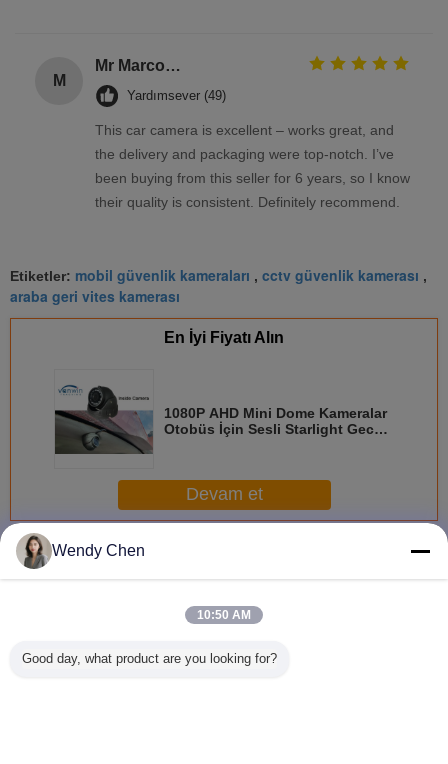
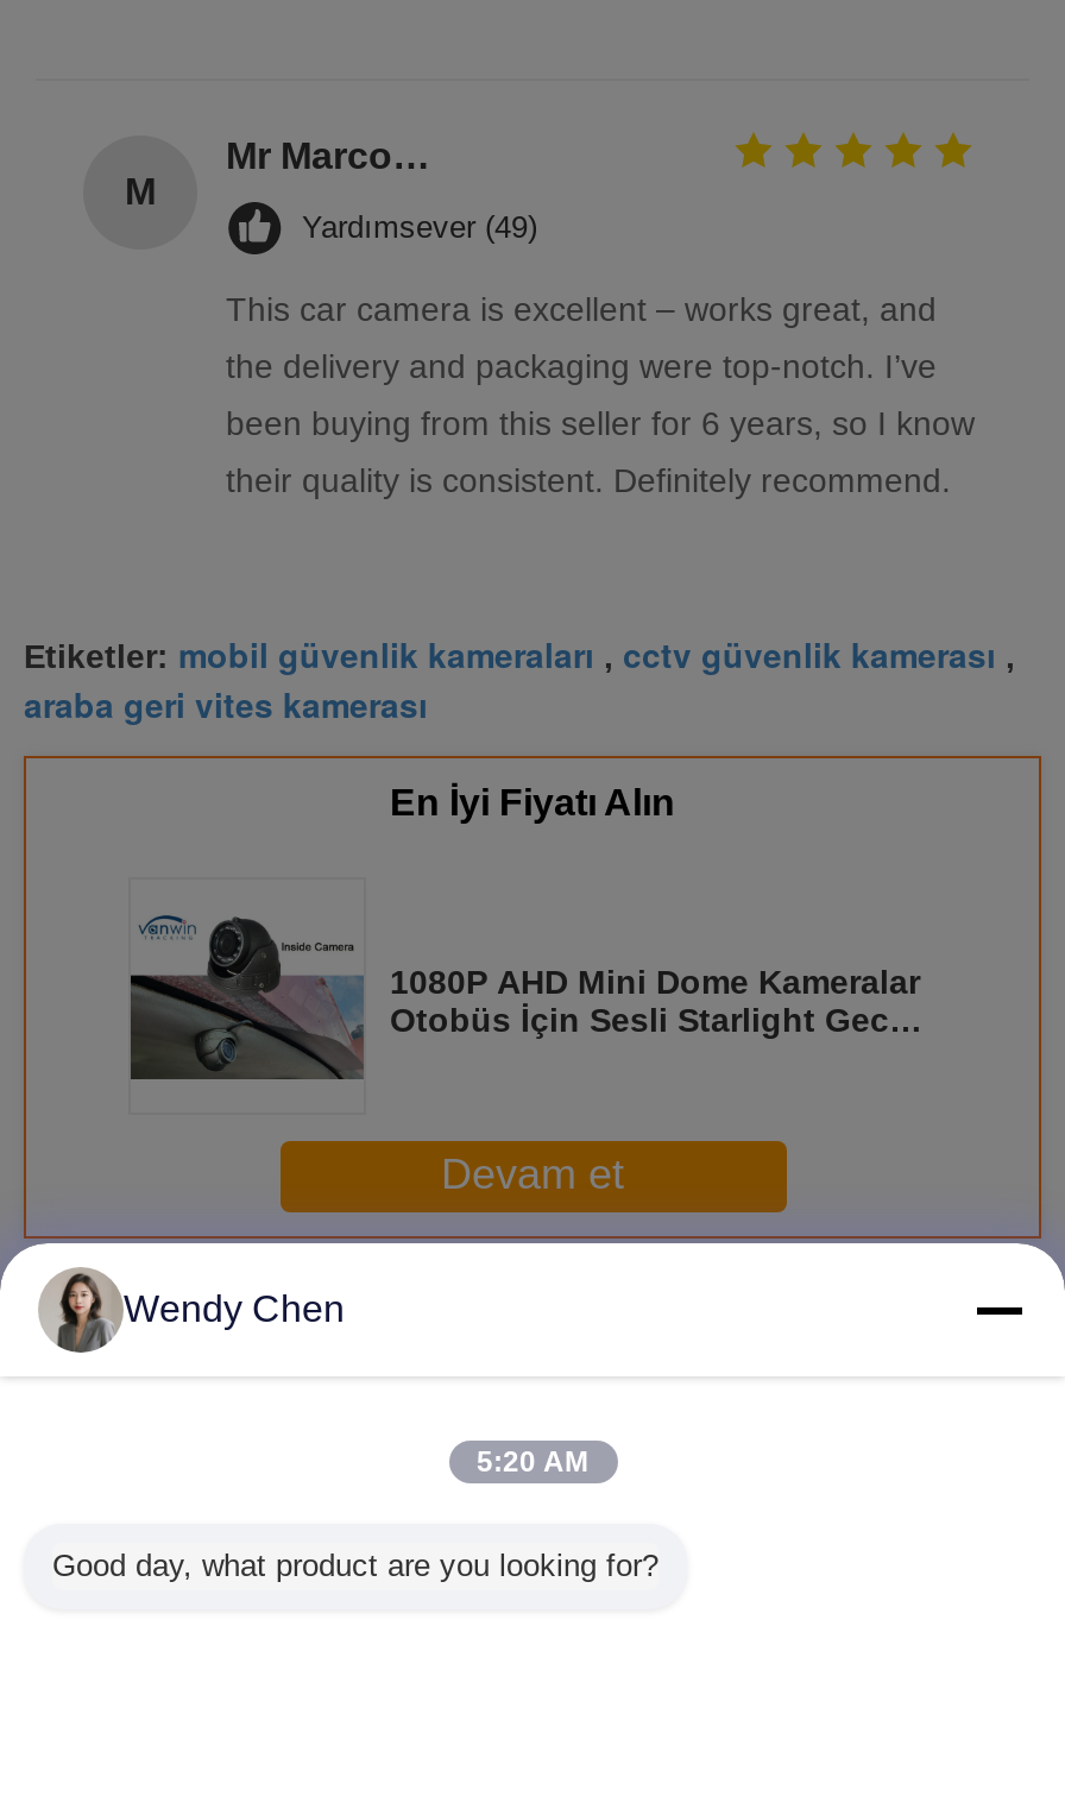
- 10:50 AM
+ 5:20 AM
